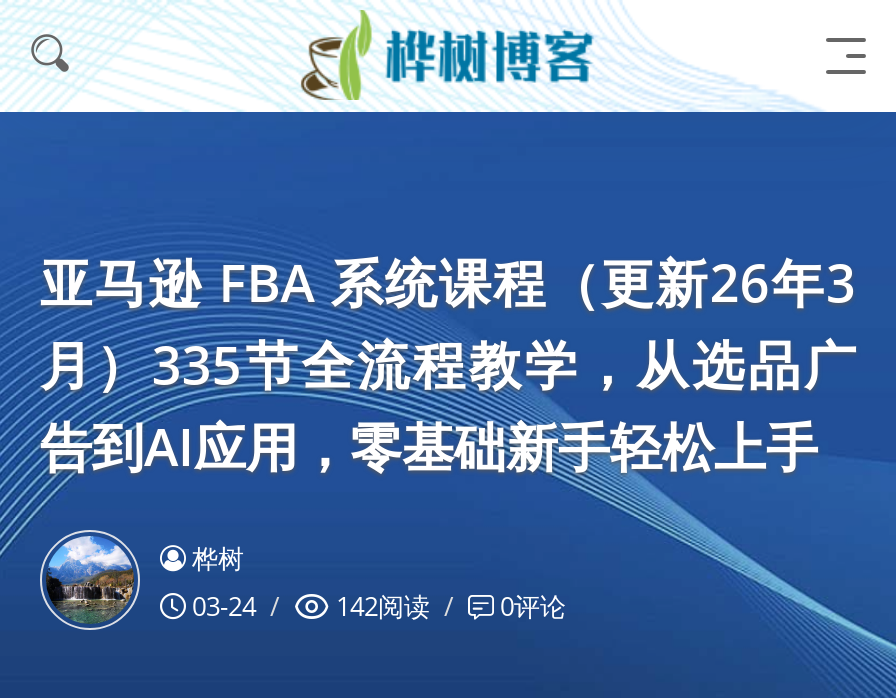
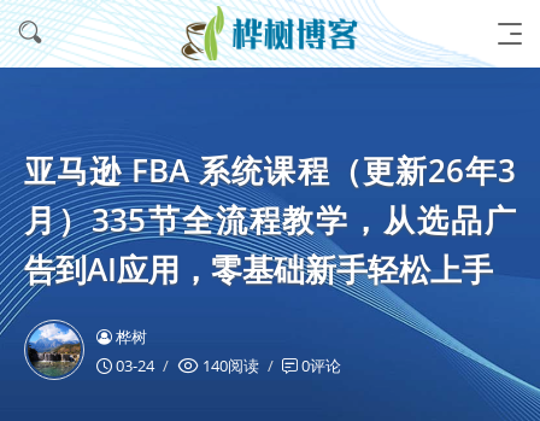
- 142阅读 0评论
+ 140阅读 0评论
